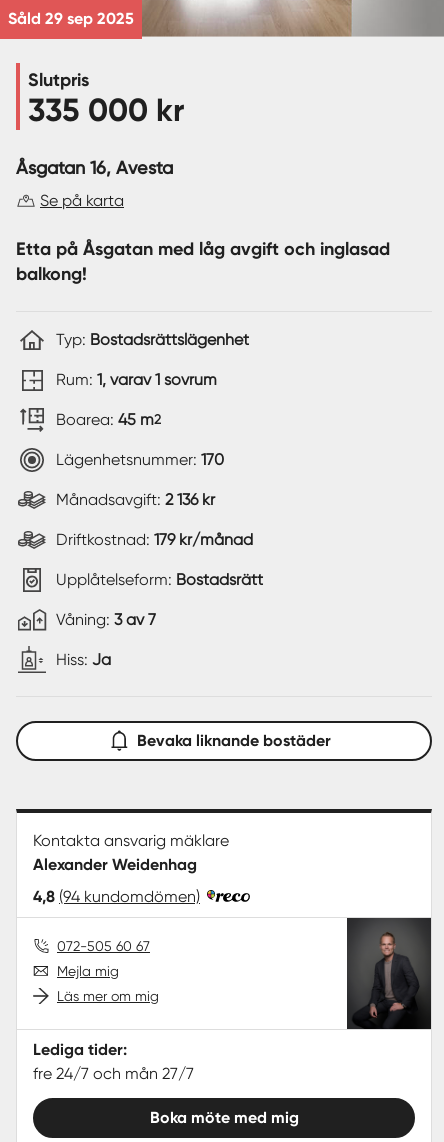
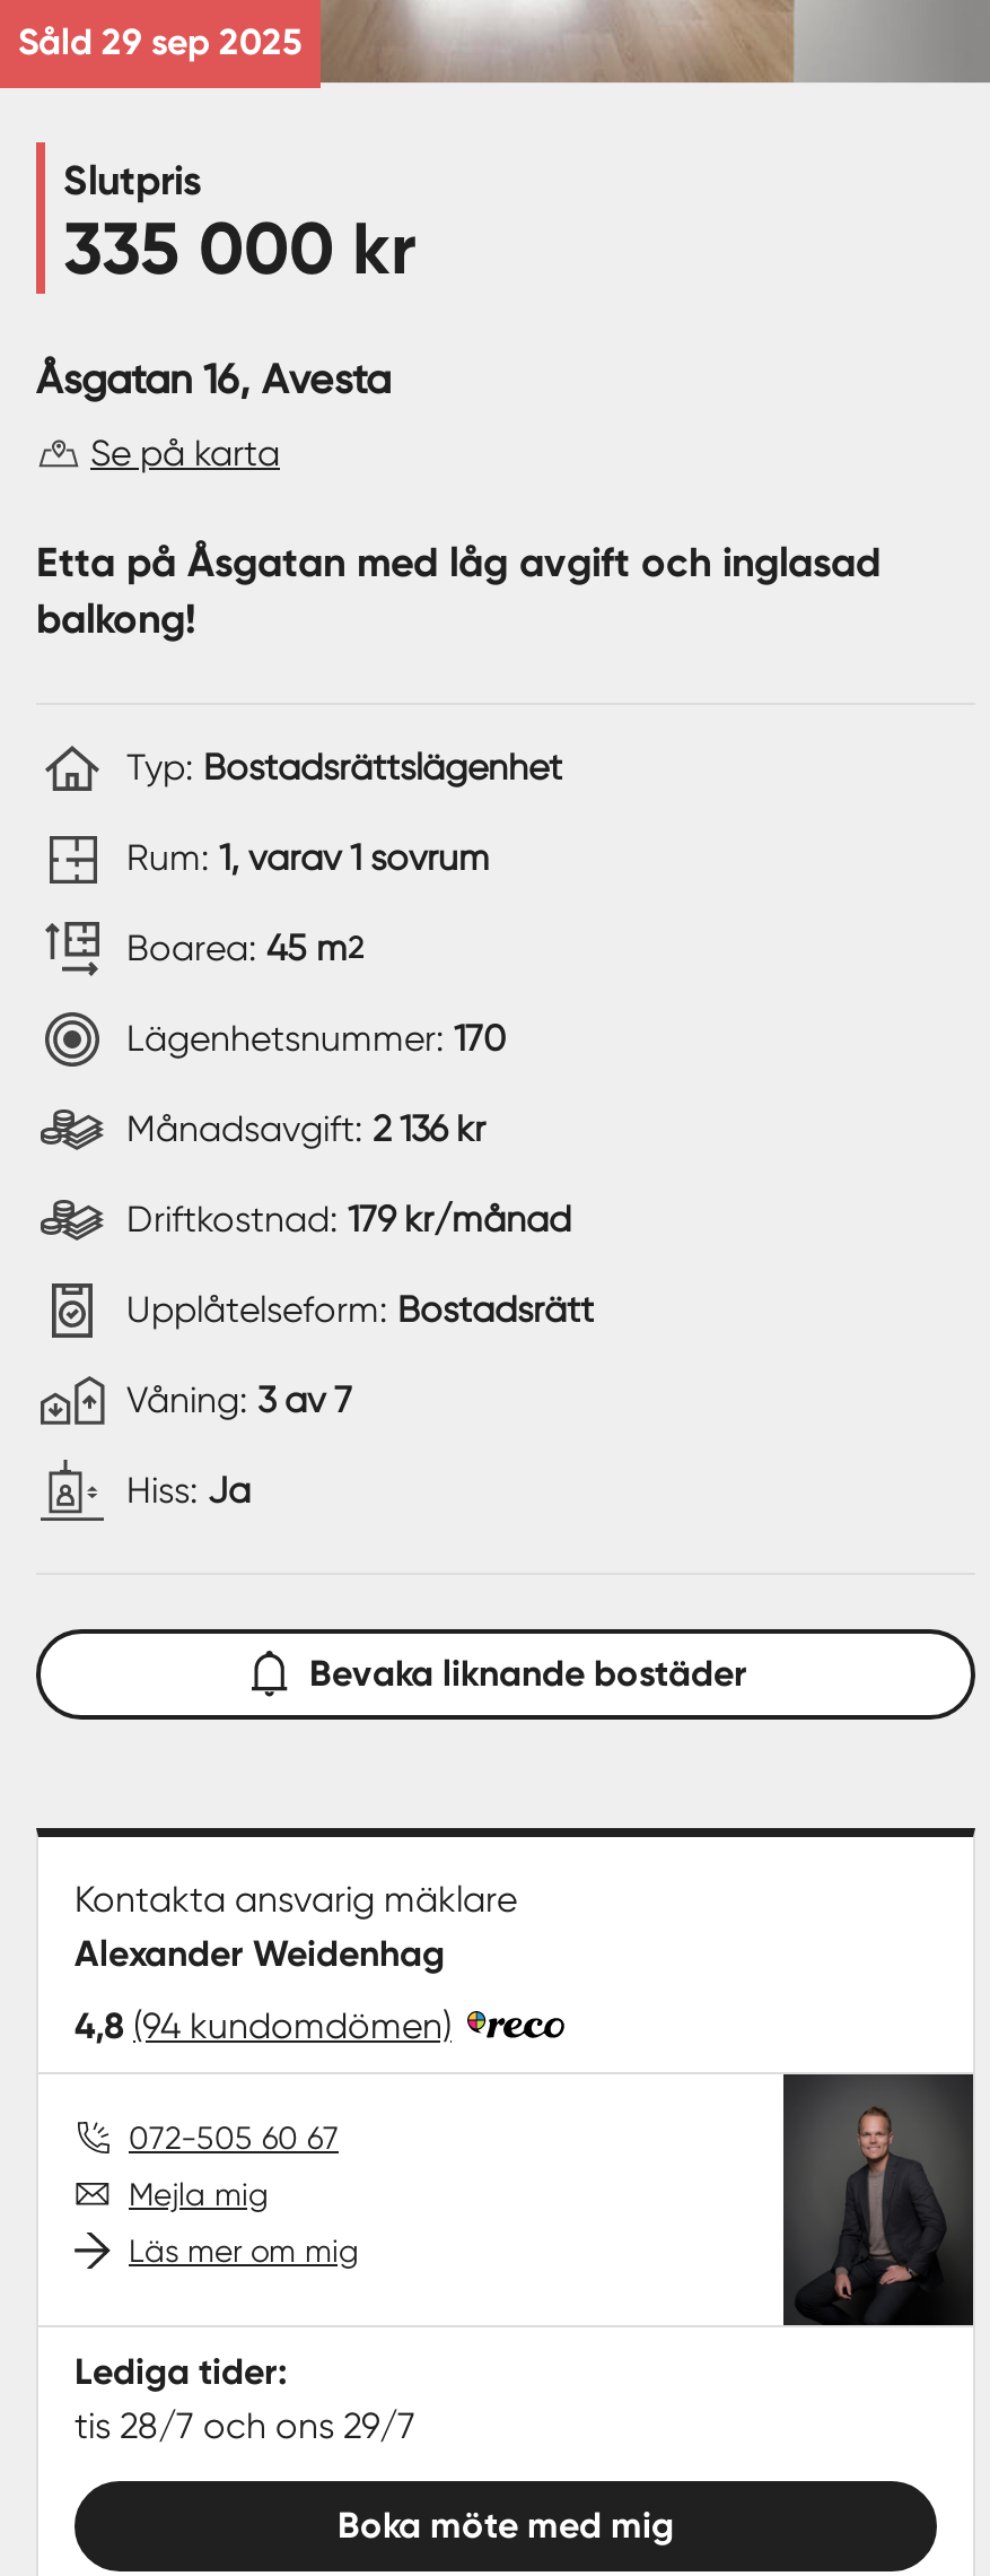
- fre 24/7 och mån 27/7
+ tis 28/7 och ons 29/7
